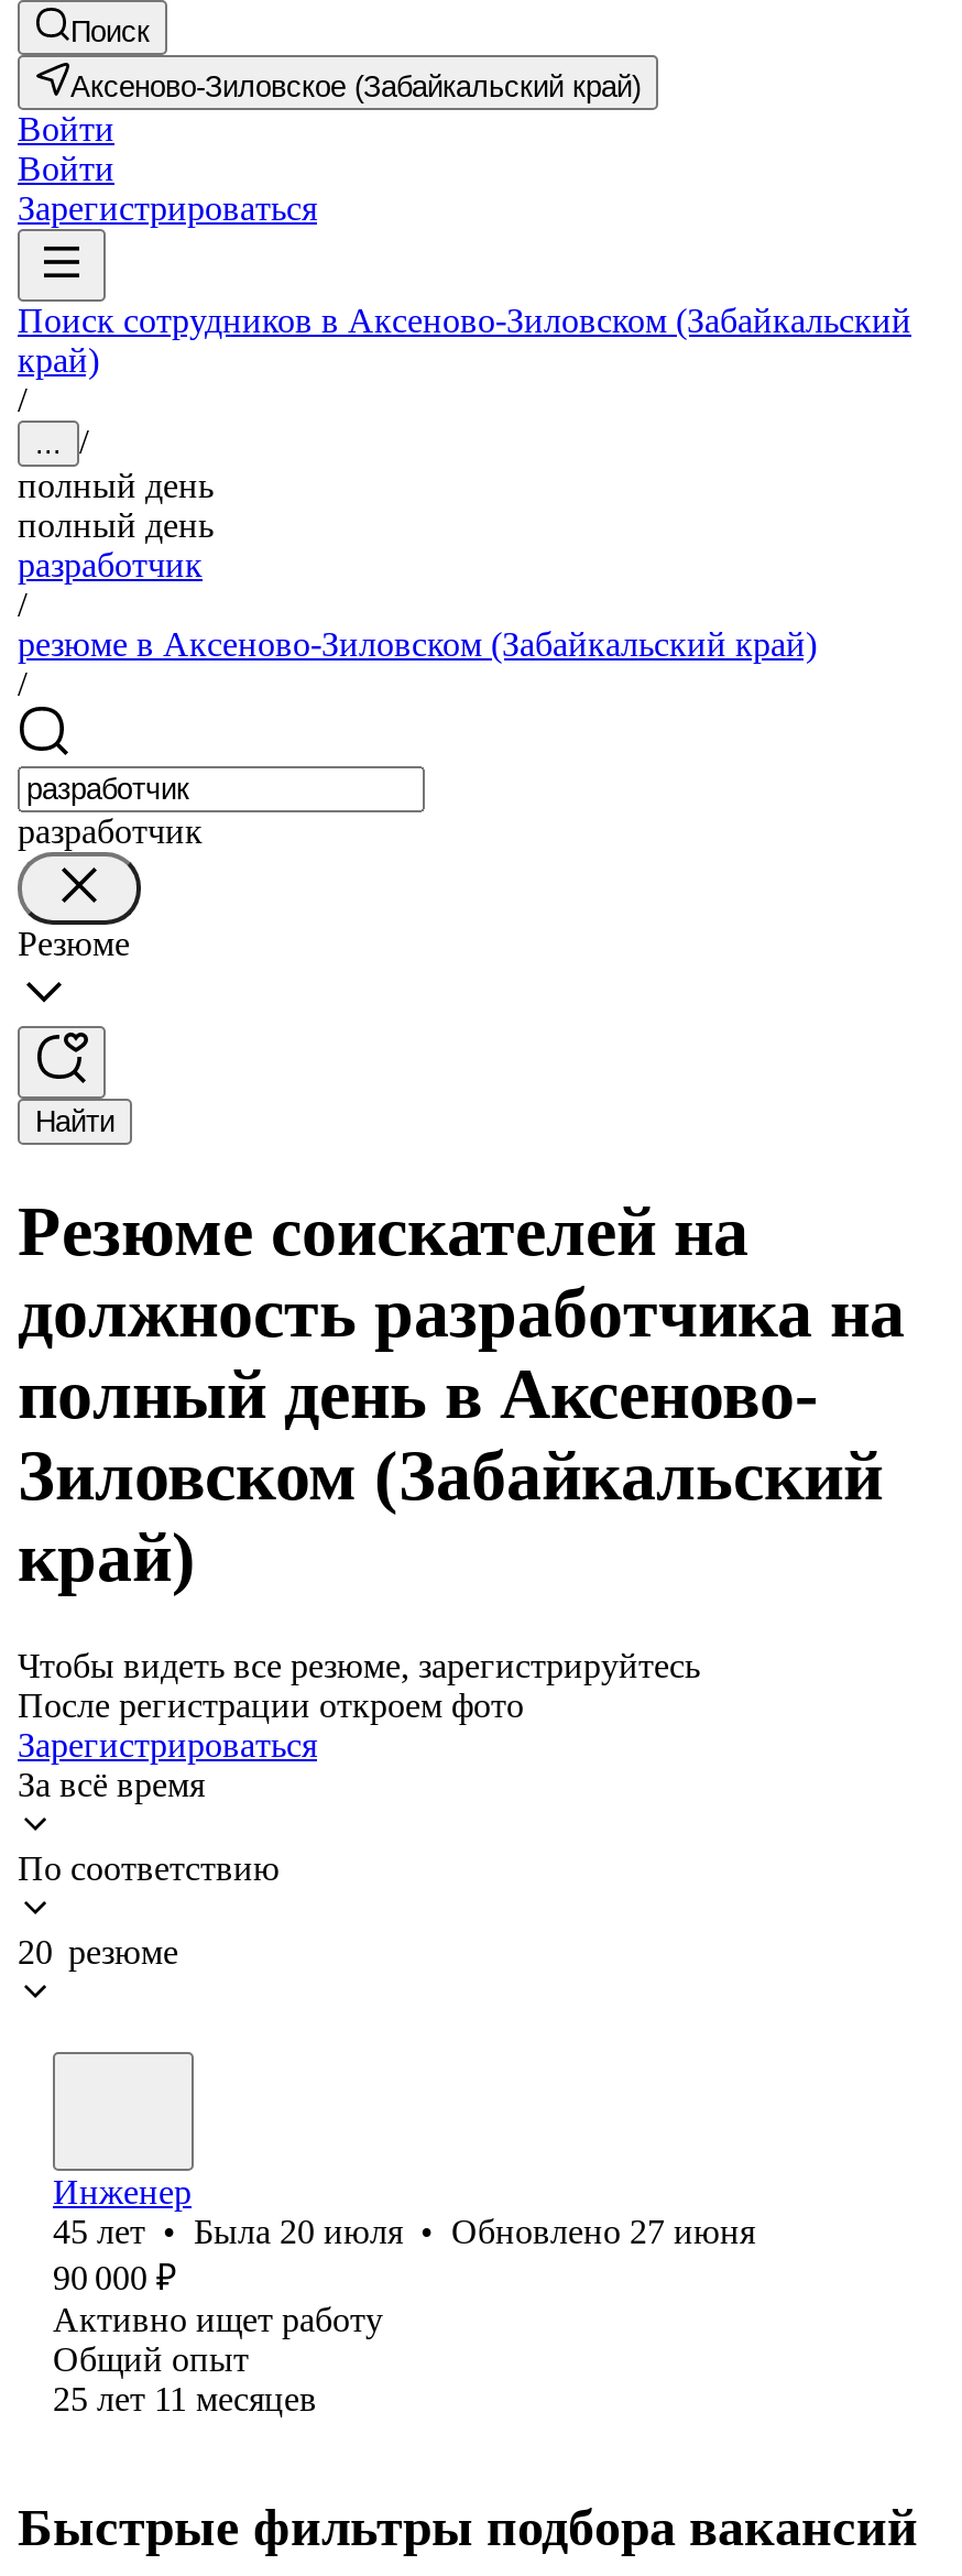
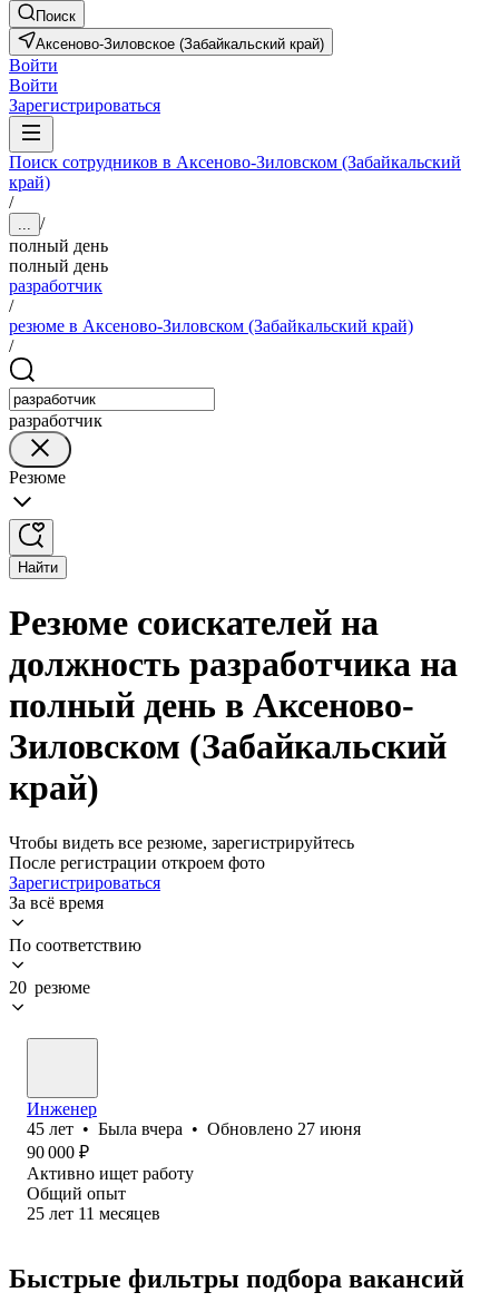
- 45 лет • Была 20 июля • Обновлено 27 июня
+ 45 лет • Была вчера • Обновлено 27 июня
